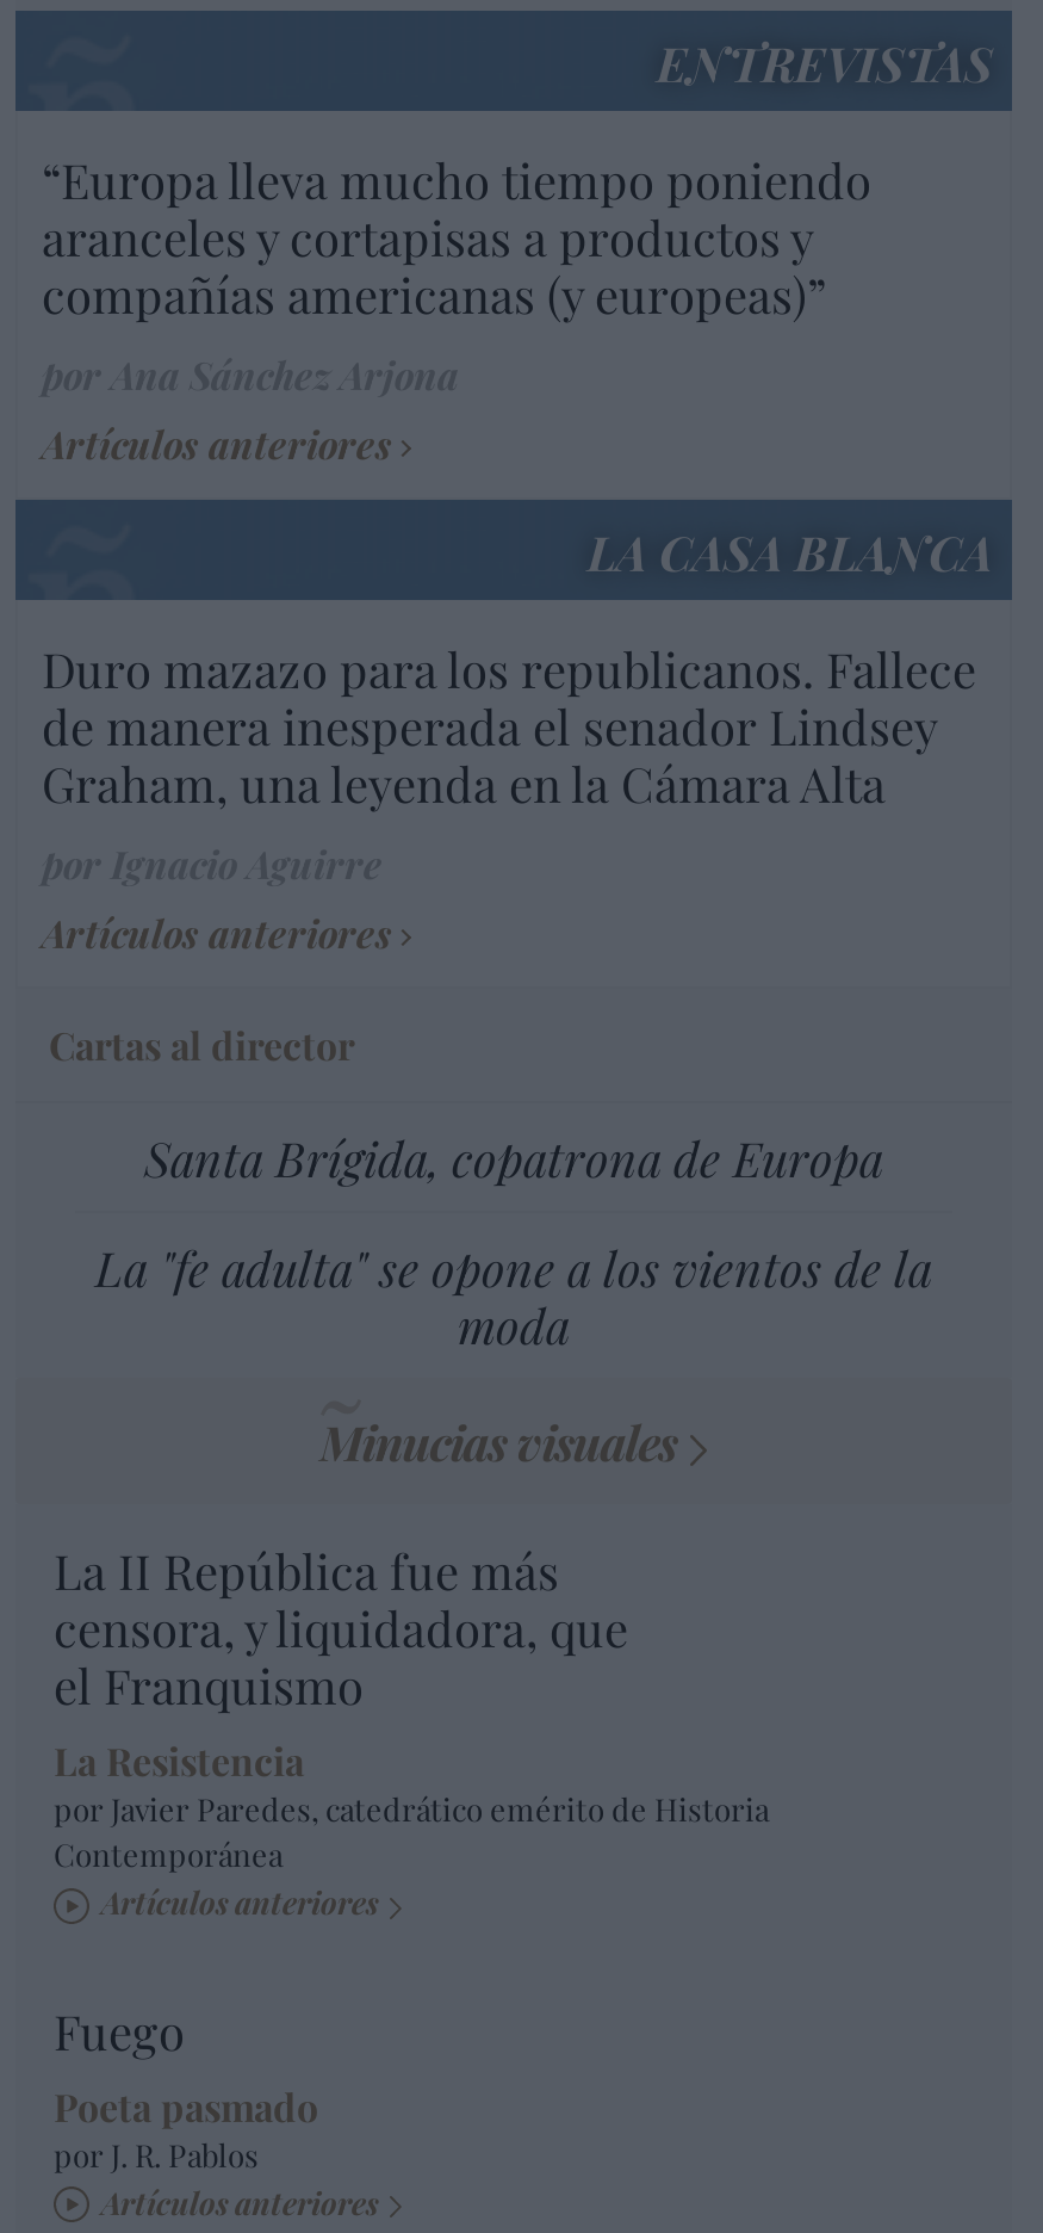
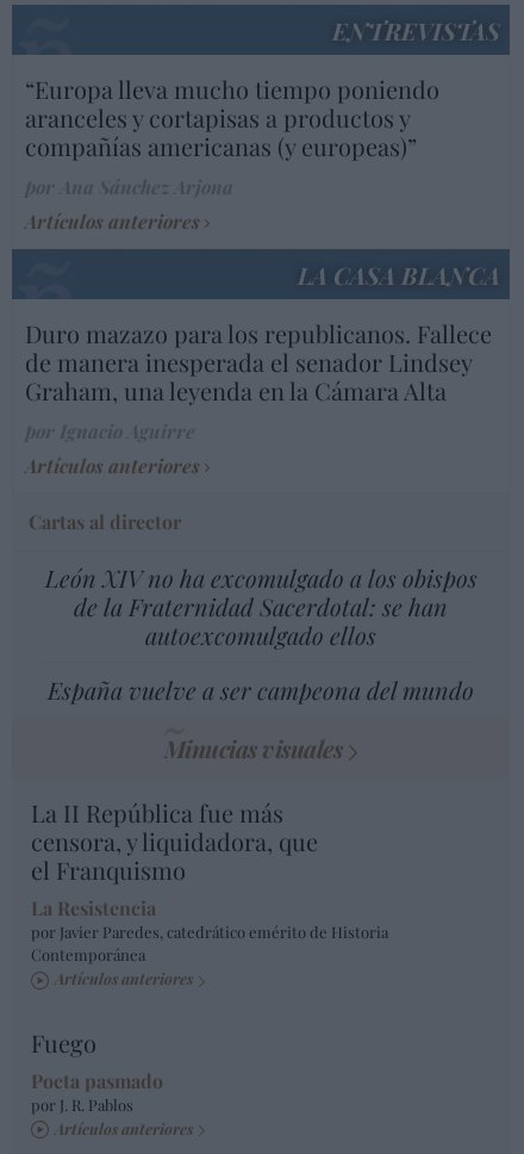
- Santa Brígida, copatrona de Europa
+ León XIV no ha excomulgado a los obispos
+ de la Fraternidad Sacerdotal: se han
+ autoexcomulgado ellos

- La "fe adulta" se opone a los vientos de la
- moda
+ España vuelve a ser campeona del mundo
